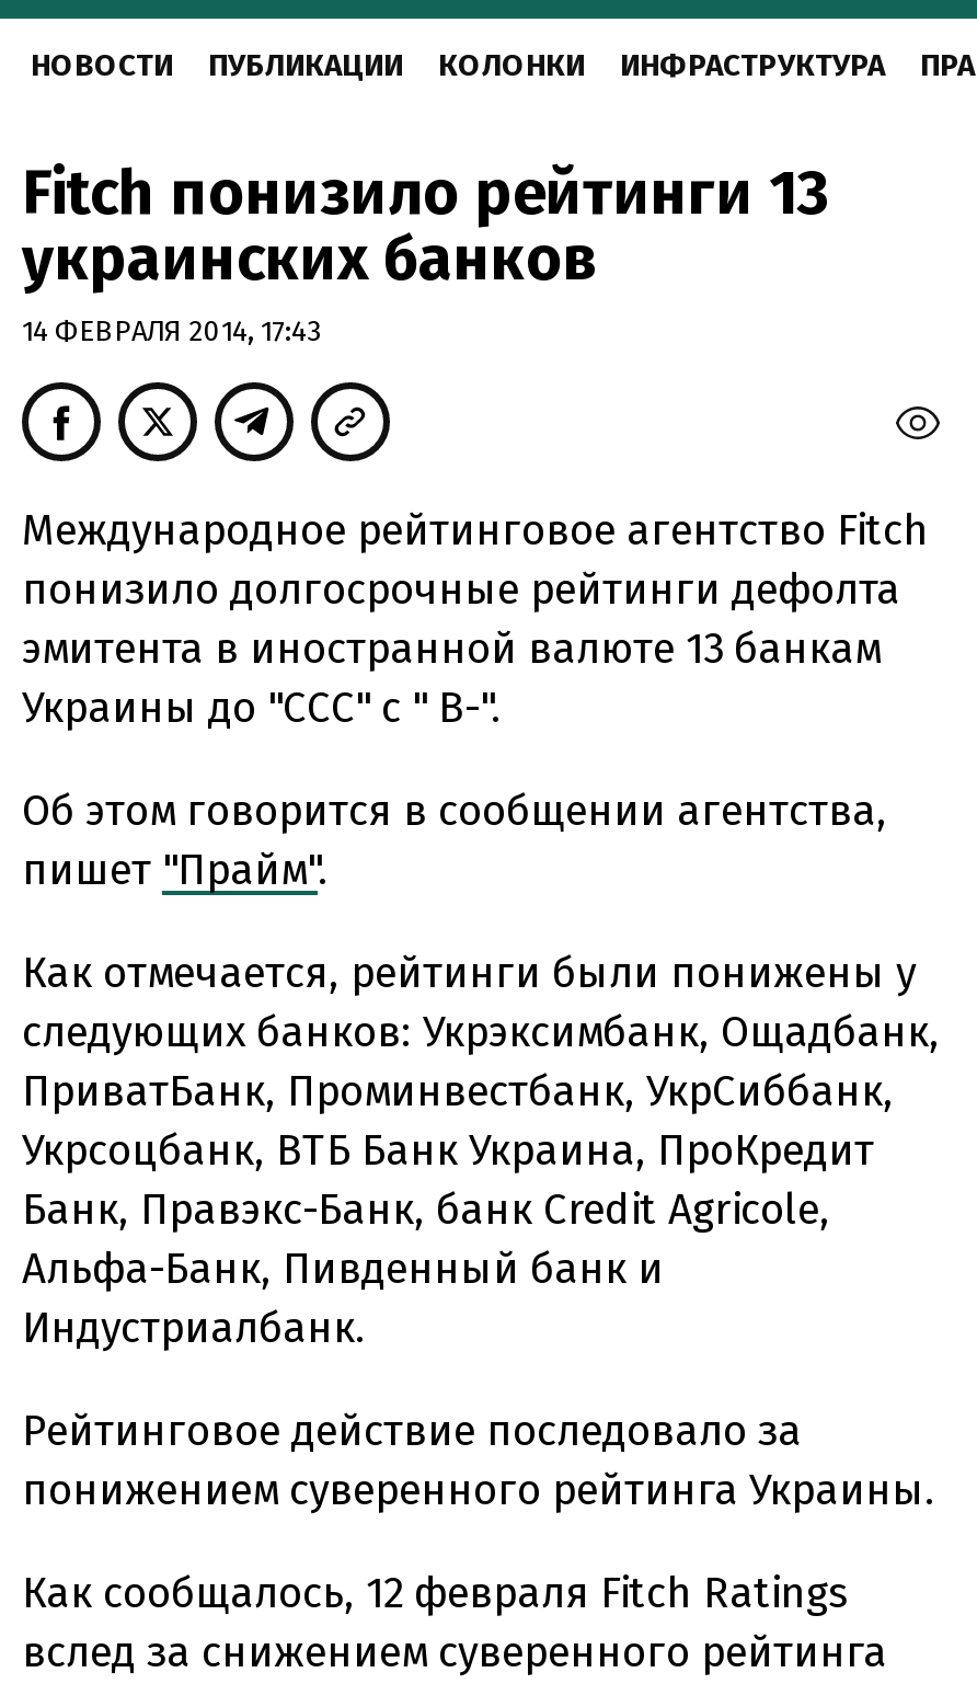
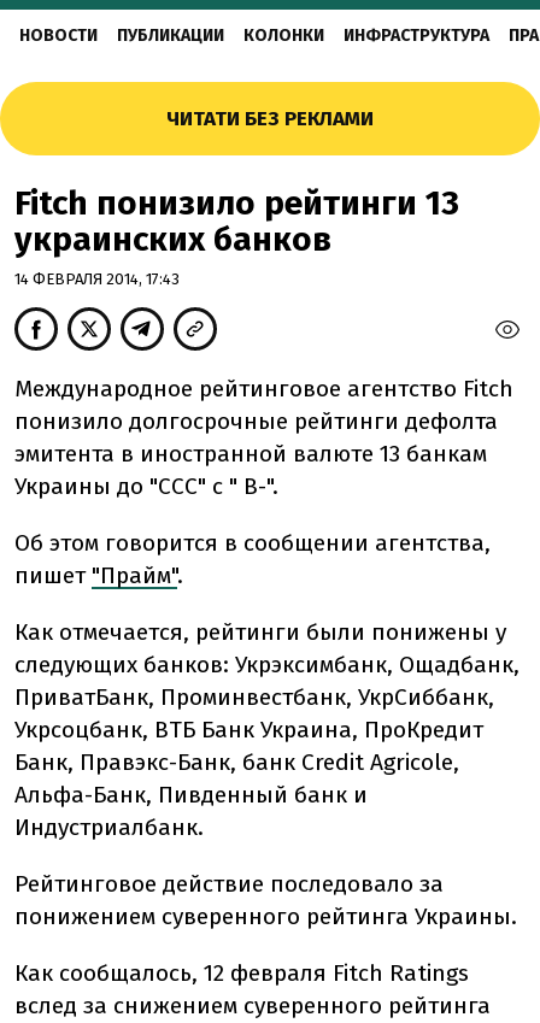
+ ЧИТАТИ БЕЗ РЕКЛАМИ
